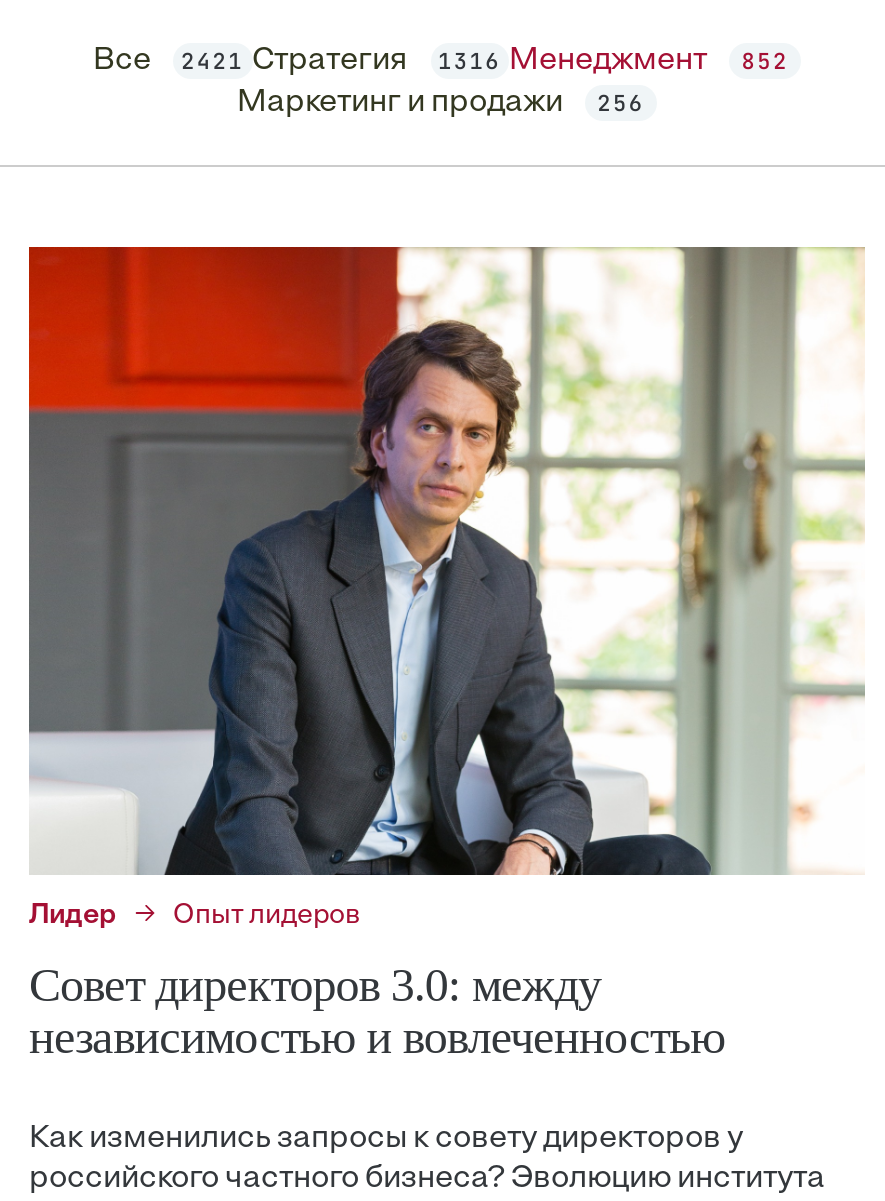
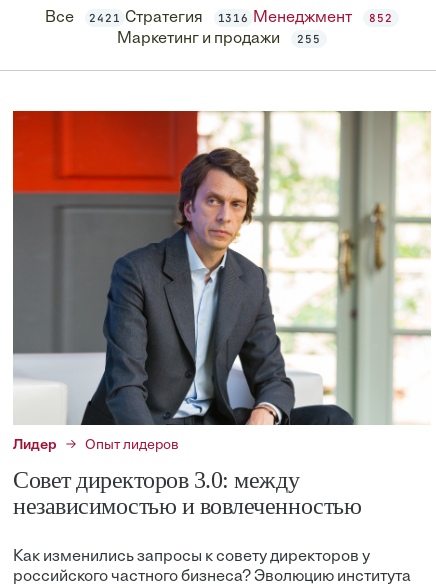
- Маркетинг и продажи 256
+ Маркетинг и продажи 255
